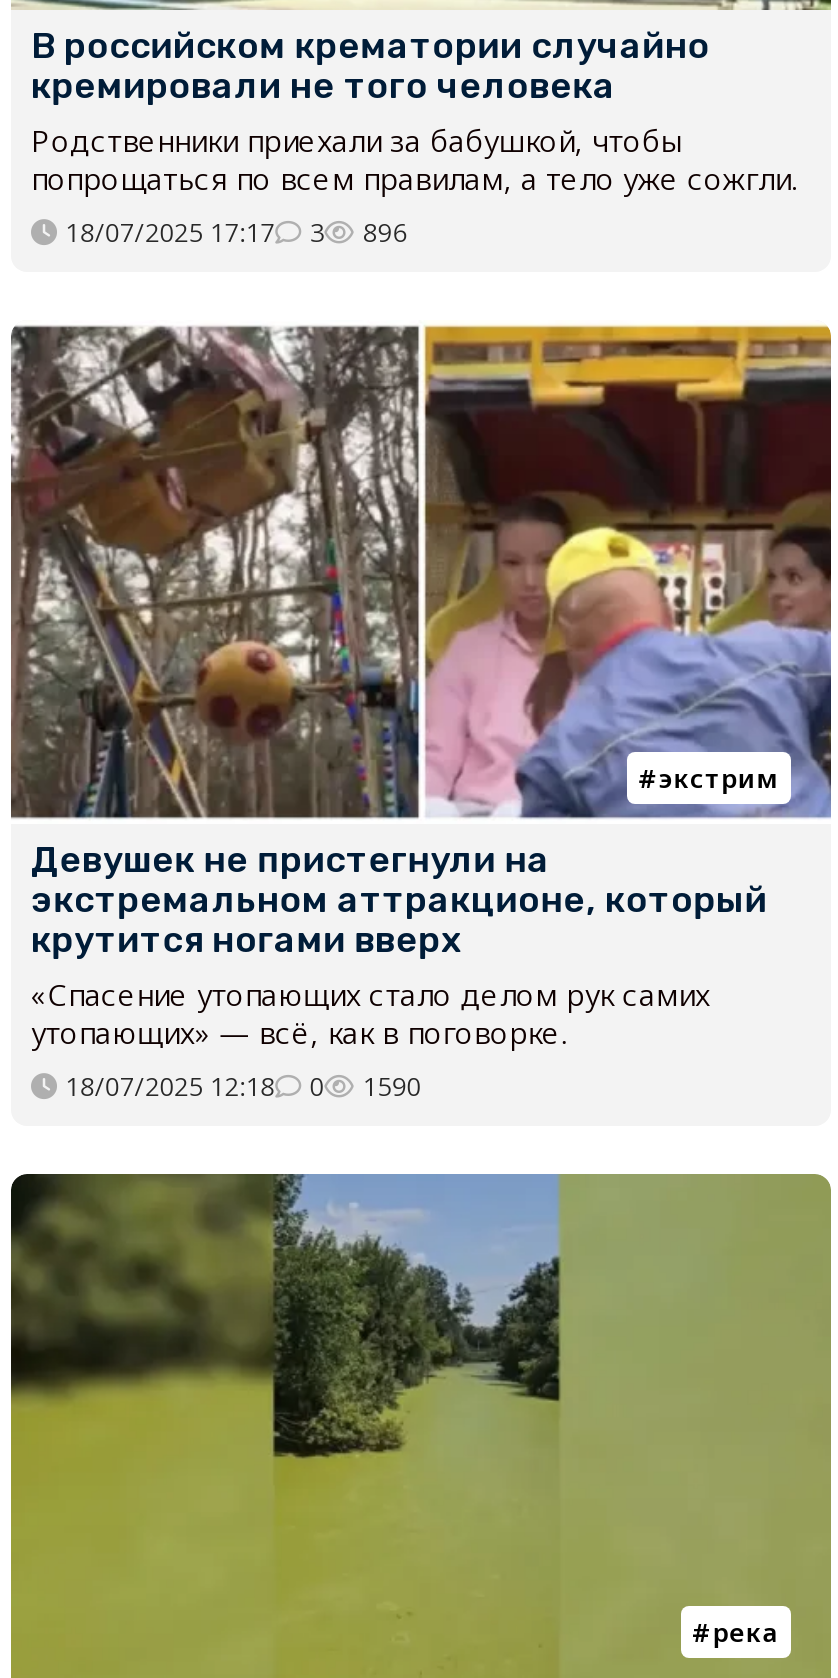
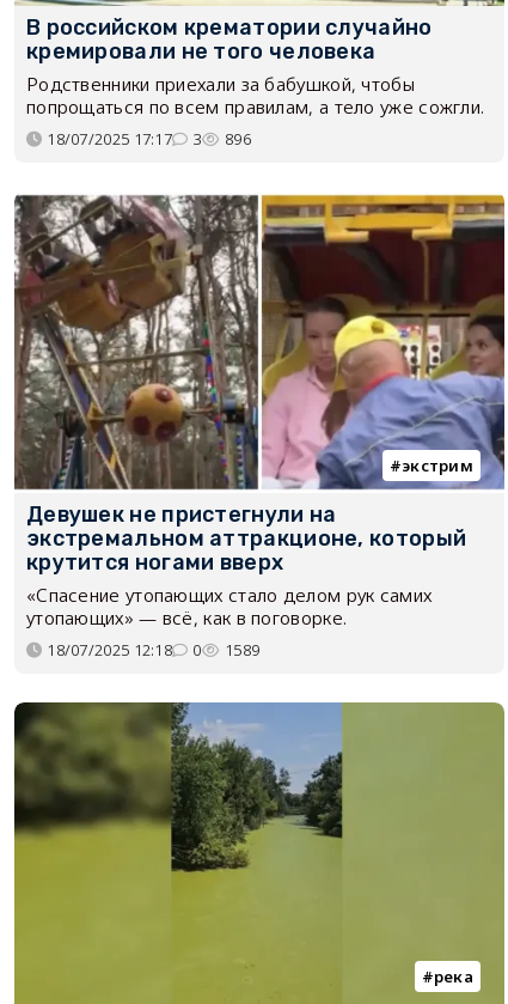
- 18/07/2025 12:18 0 1590
+ 18/07/2025 12:18 0 1589
